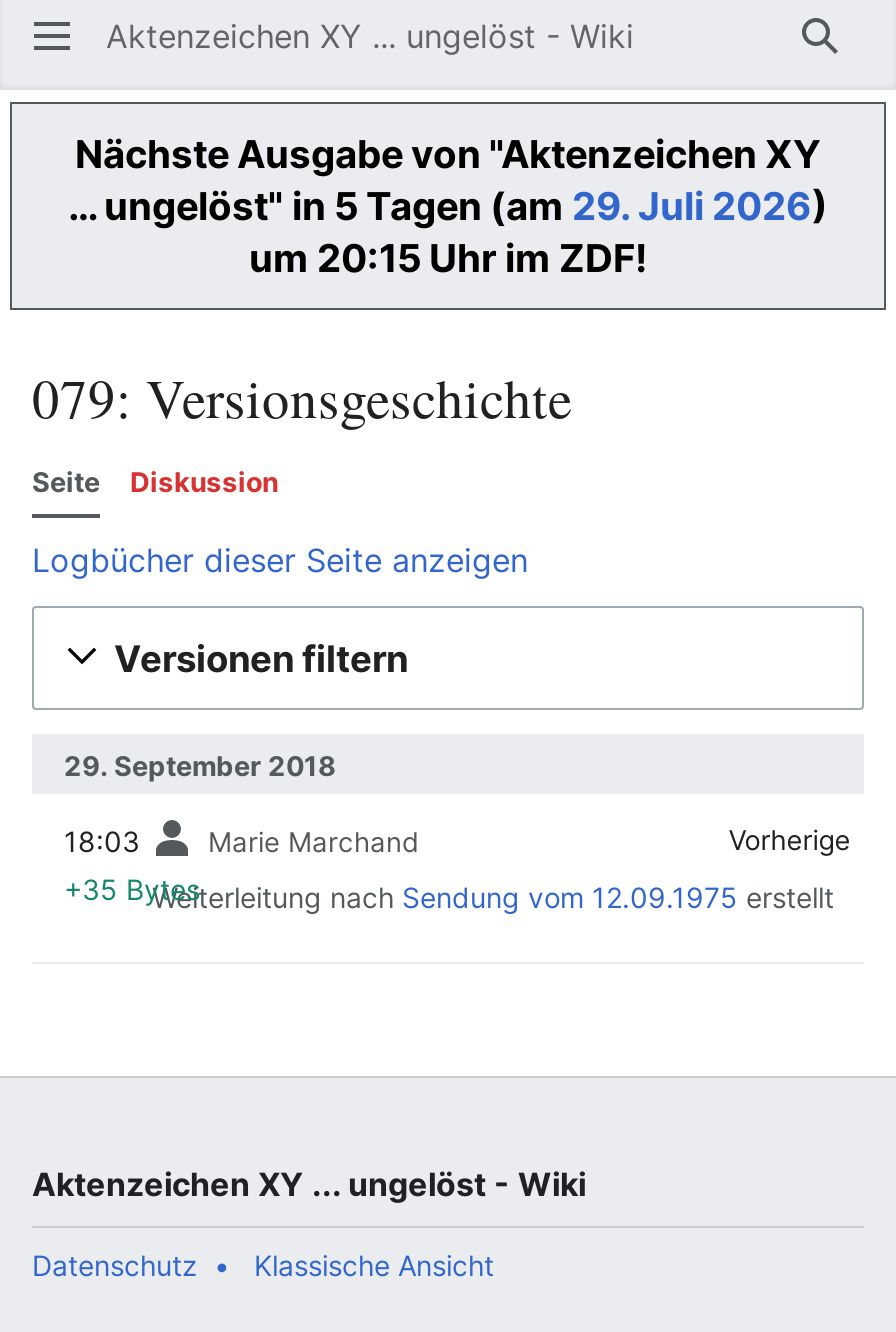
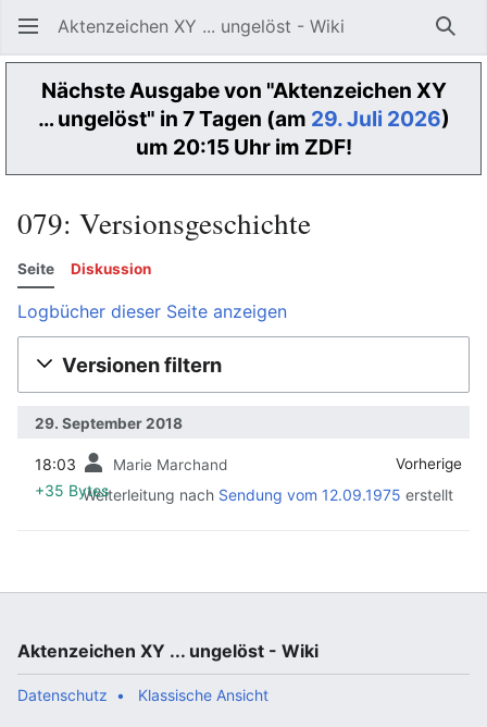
- … ungelöst" in 5 Tagen (am 29. Juli 2026)
+ … ungelöst" in 7 Tagen (am 29. Juli 2026)
